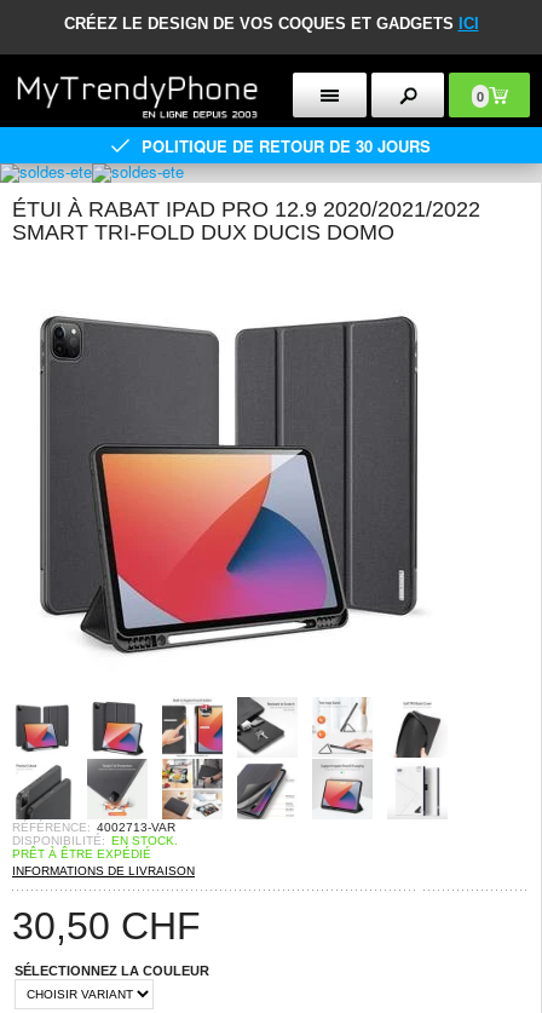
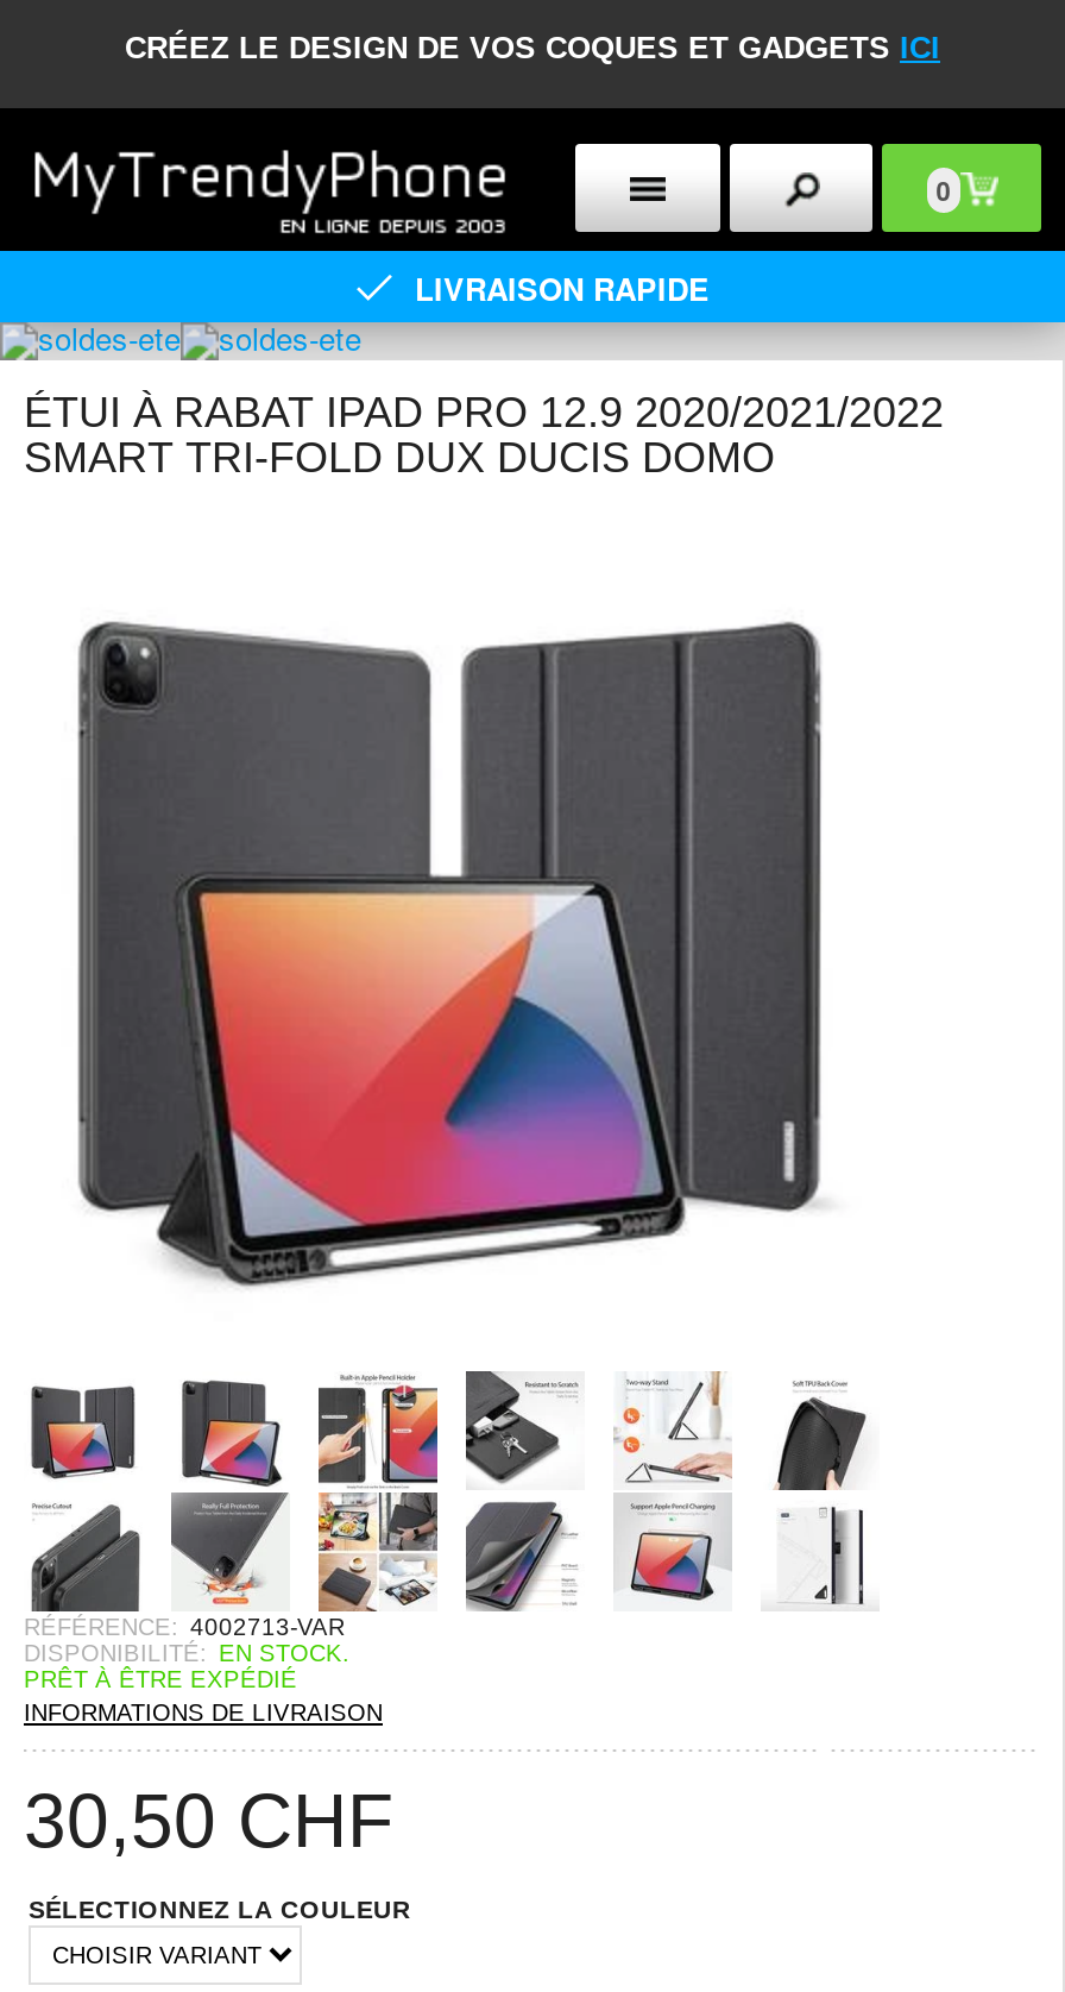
- POLITIQUE DE RETOUR DE 30 JOURS
+ LIVRAISON RAPIDE
